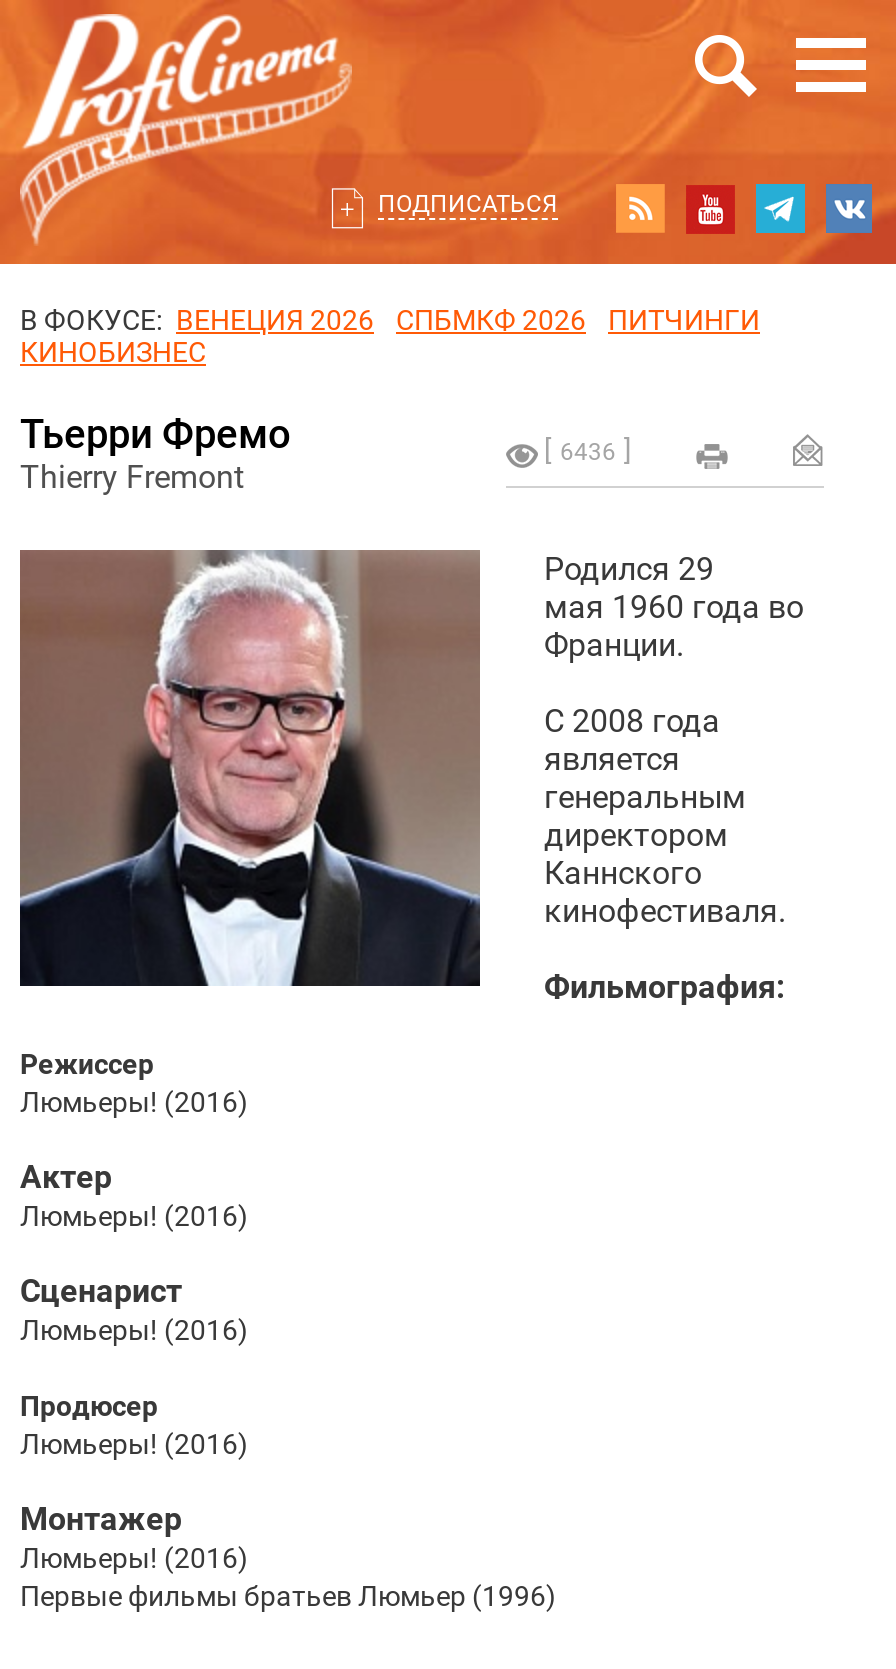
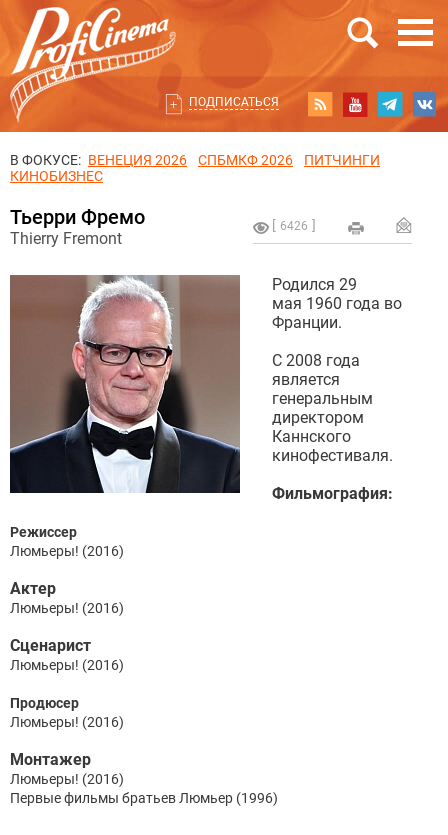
- 6436
+ 6426
